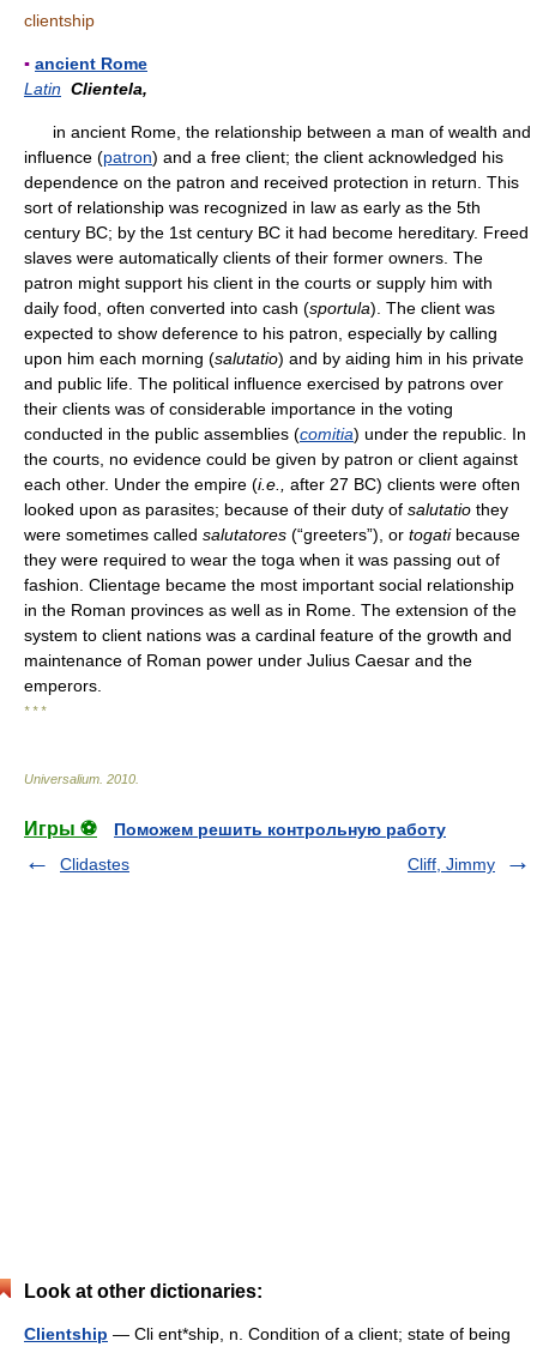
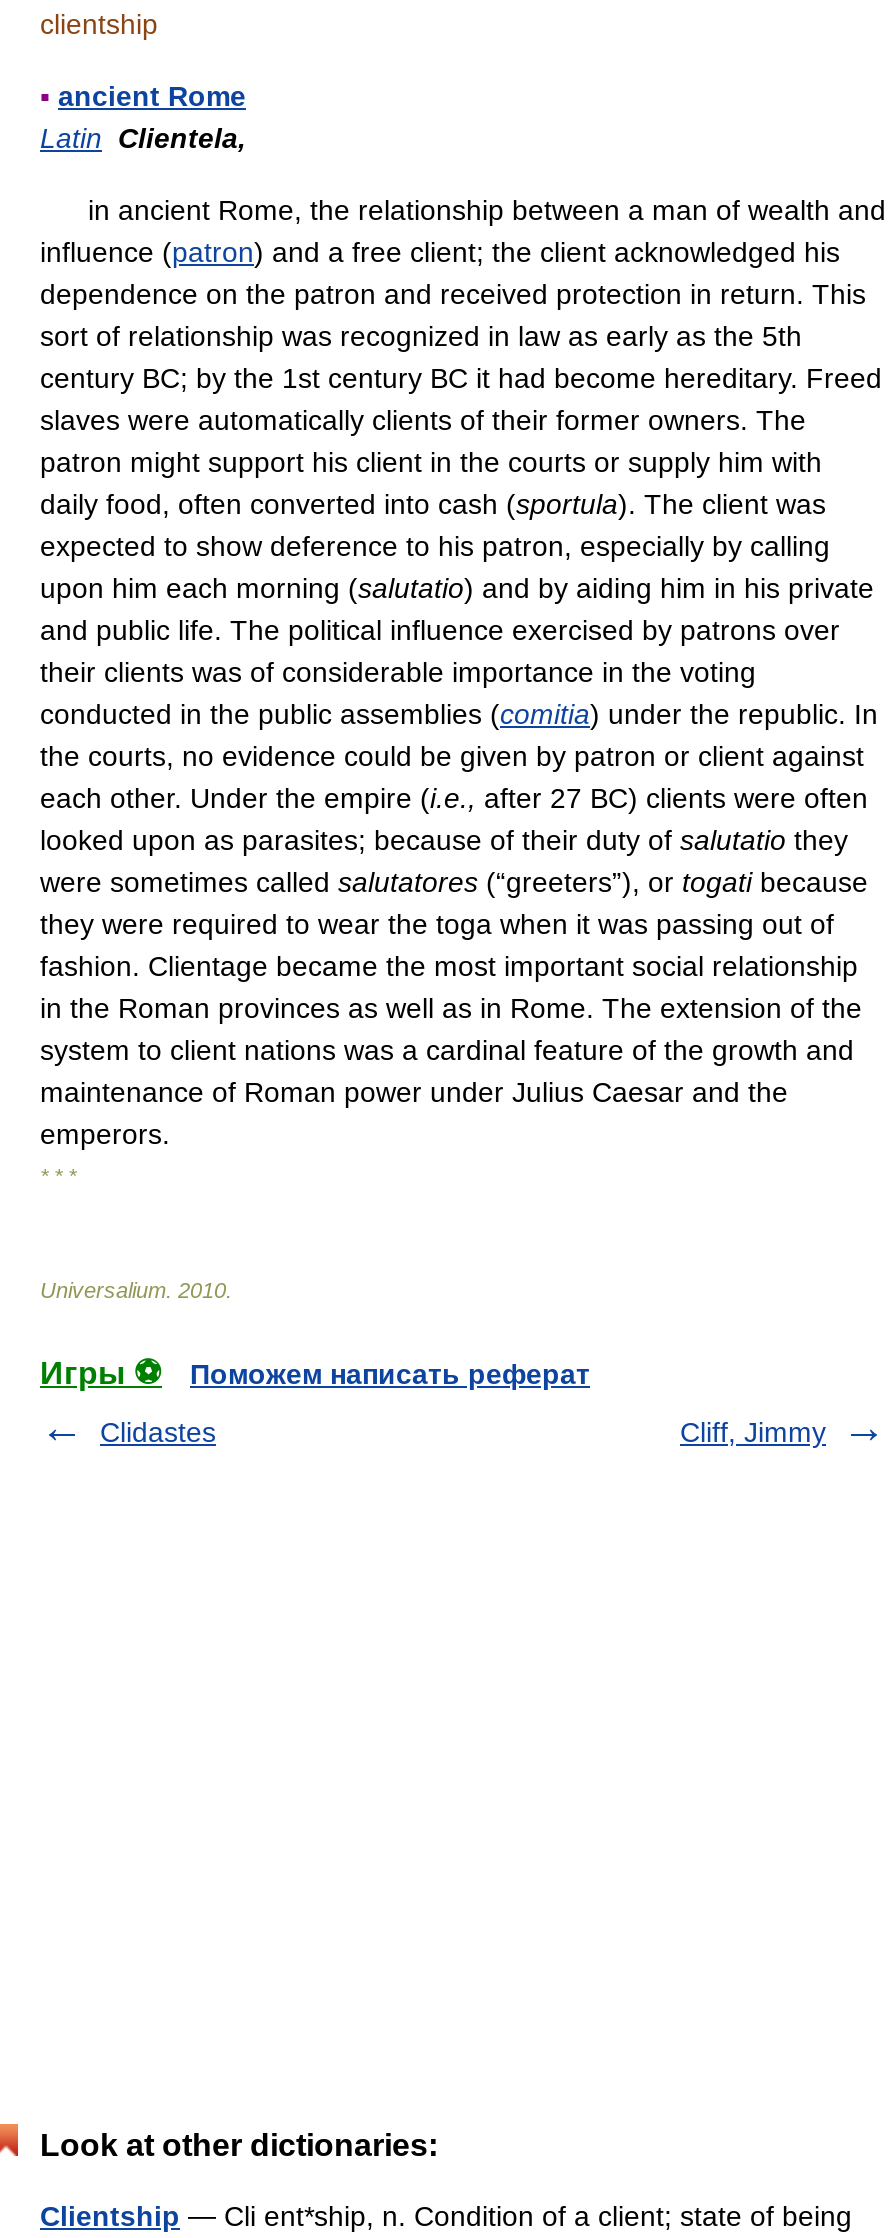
- Поможем решить контрольную работу
+ Поможем написать реферат
